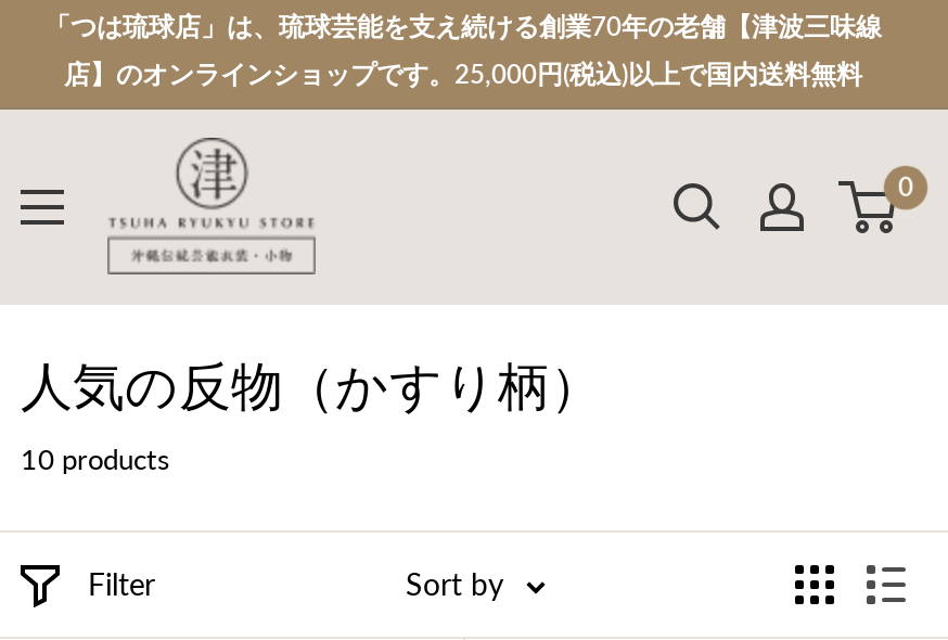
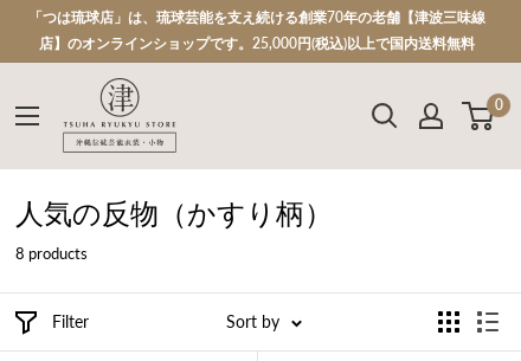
- 10 products
+ 8 products
